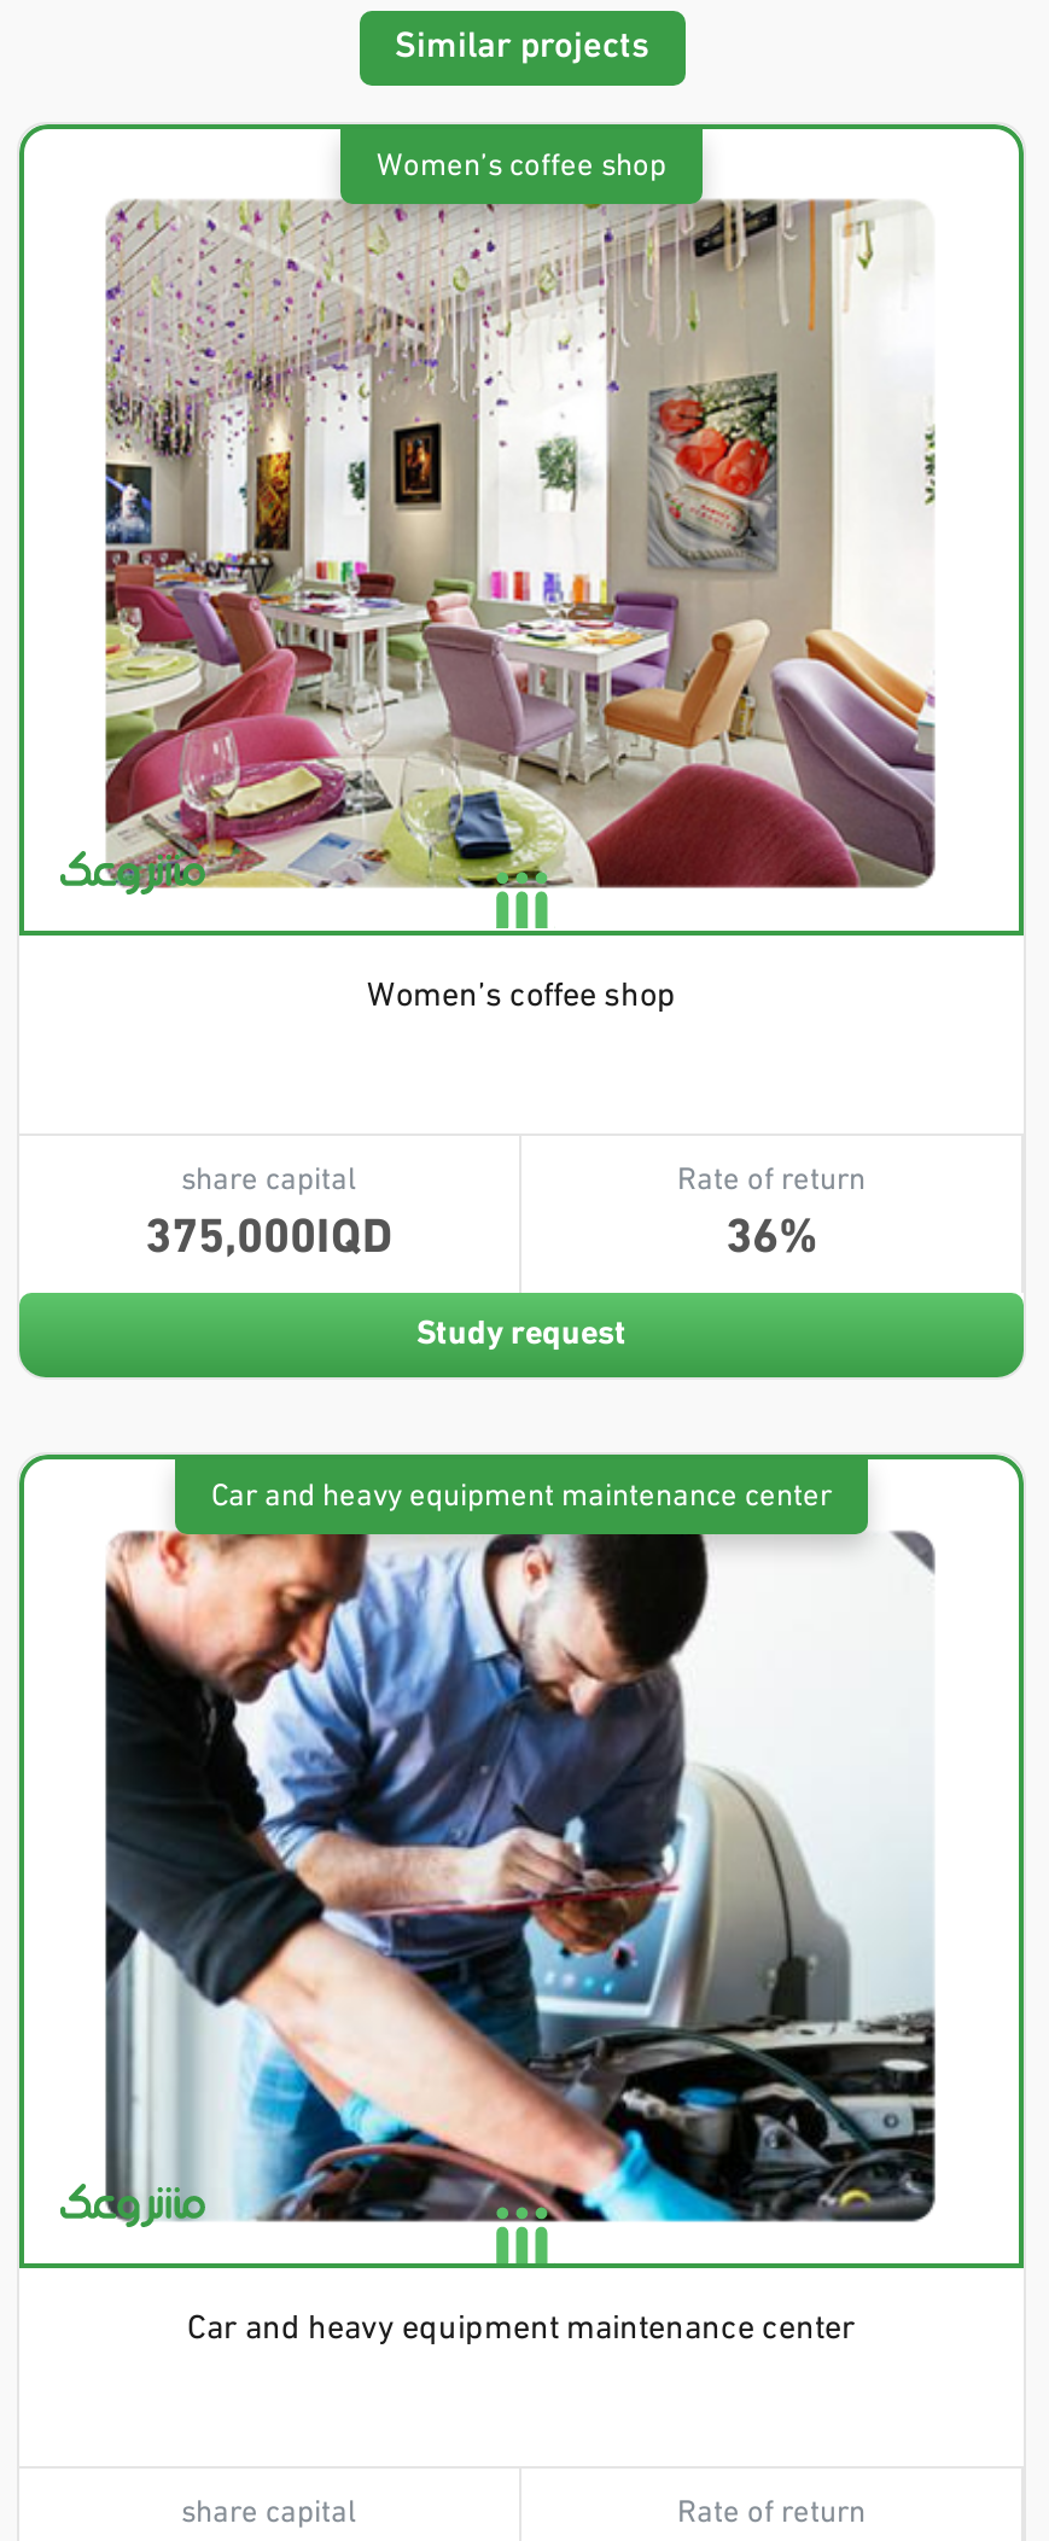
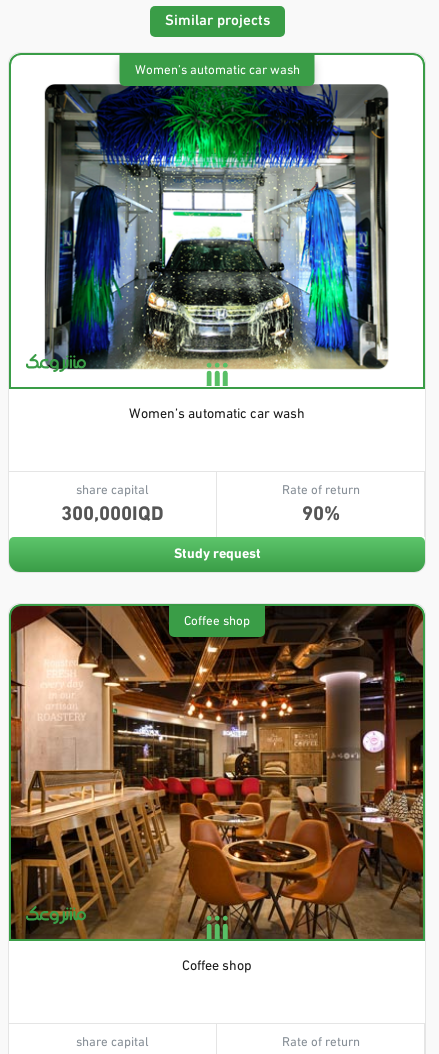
- [image]
- Women’s coffee shop
+ [image]
+ Women’s automatic car wash

- 375,000
+ 300,000

- 36
+ 90

- [image]
- Car and heavy equipment maintenance center
+ [image]
+ Coffee shop
